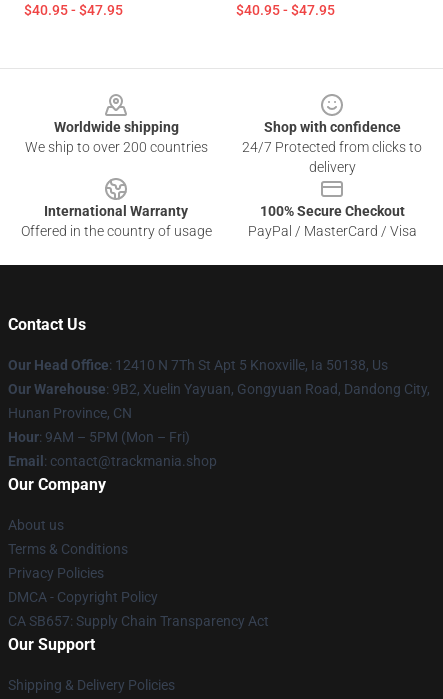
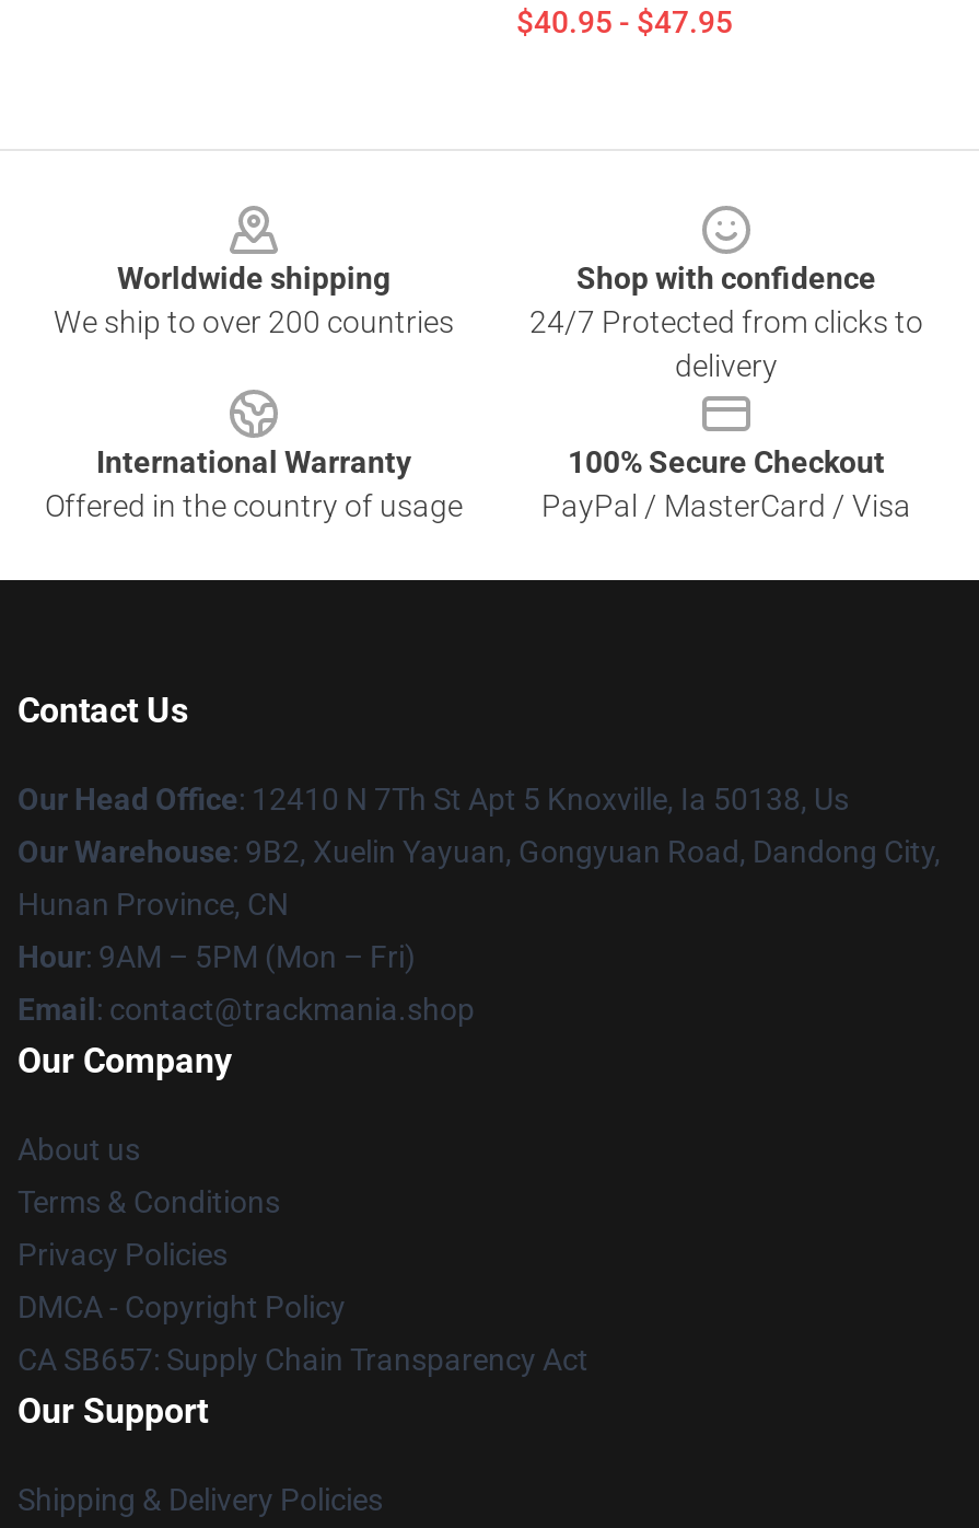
- $40.95 - $47.95
